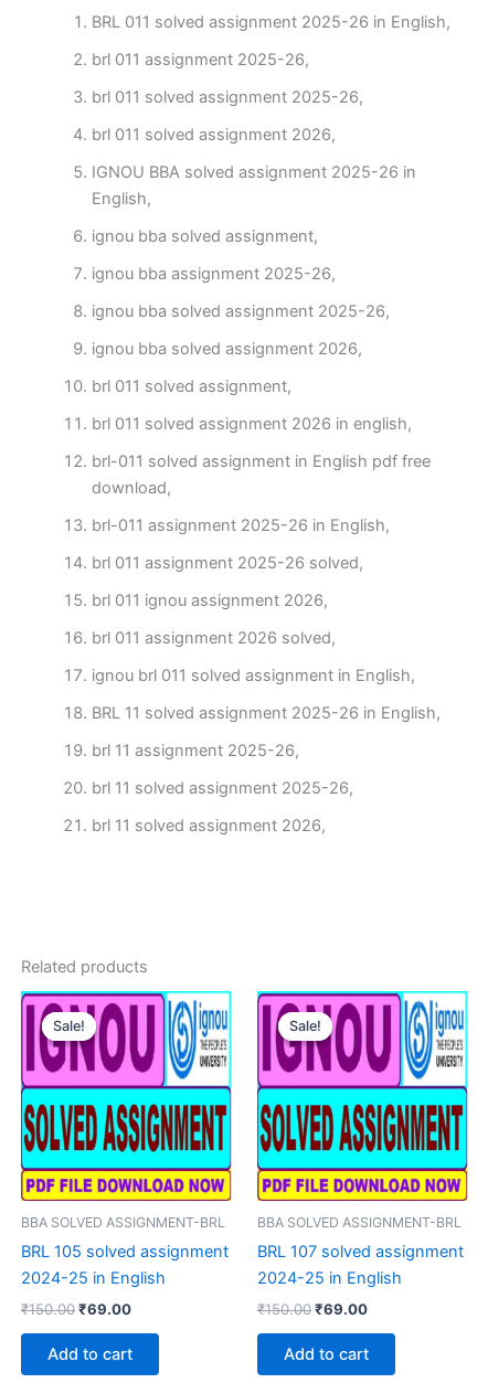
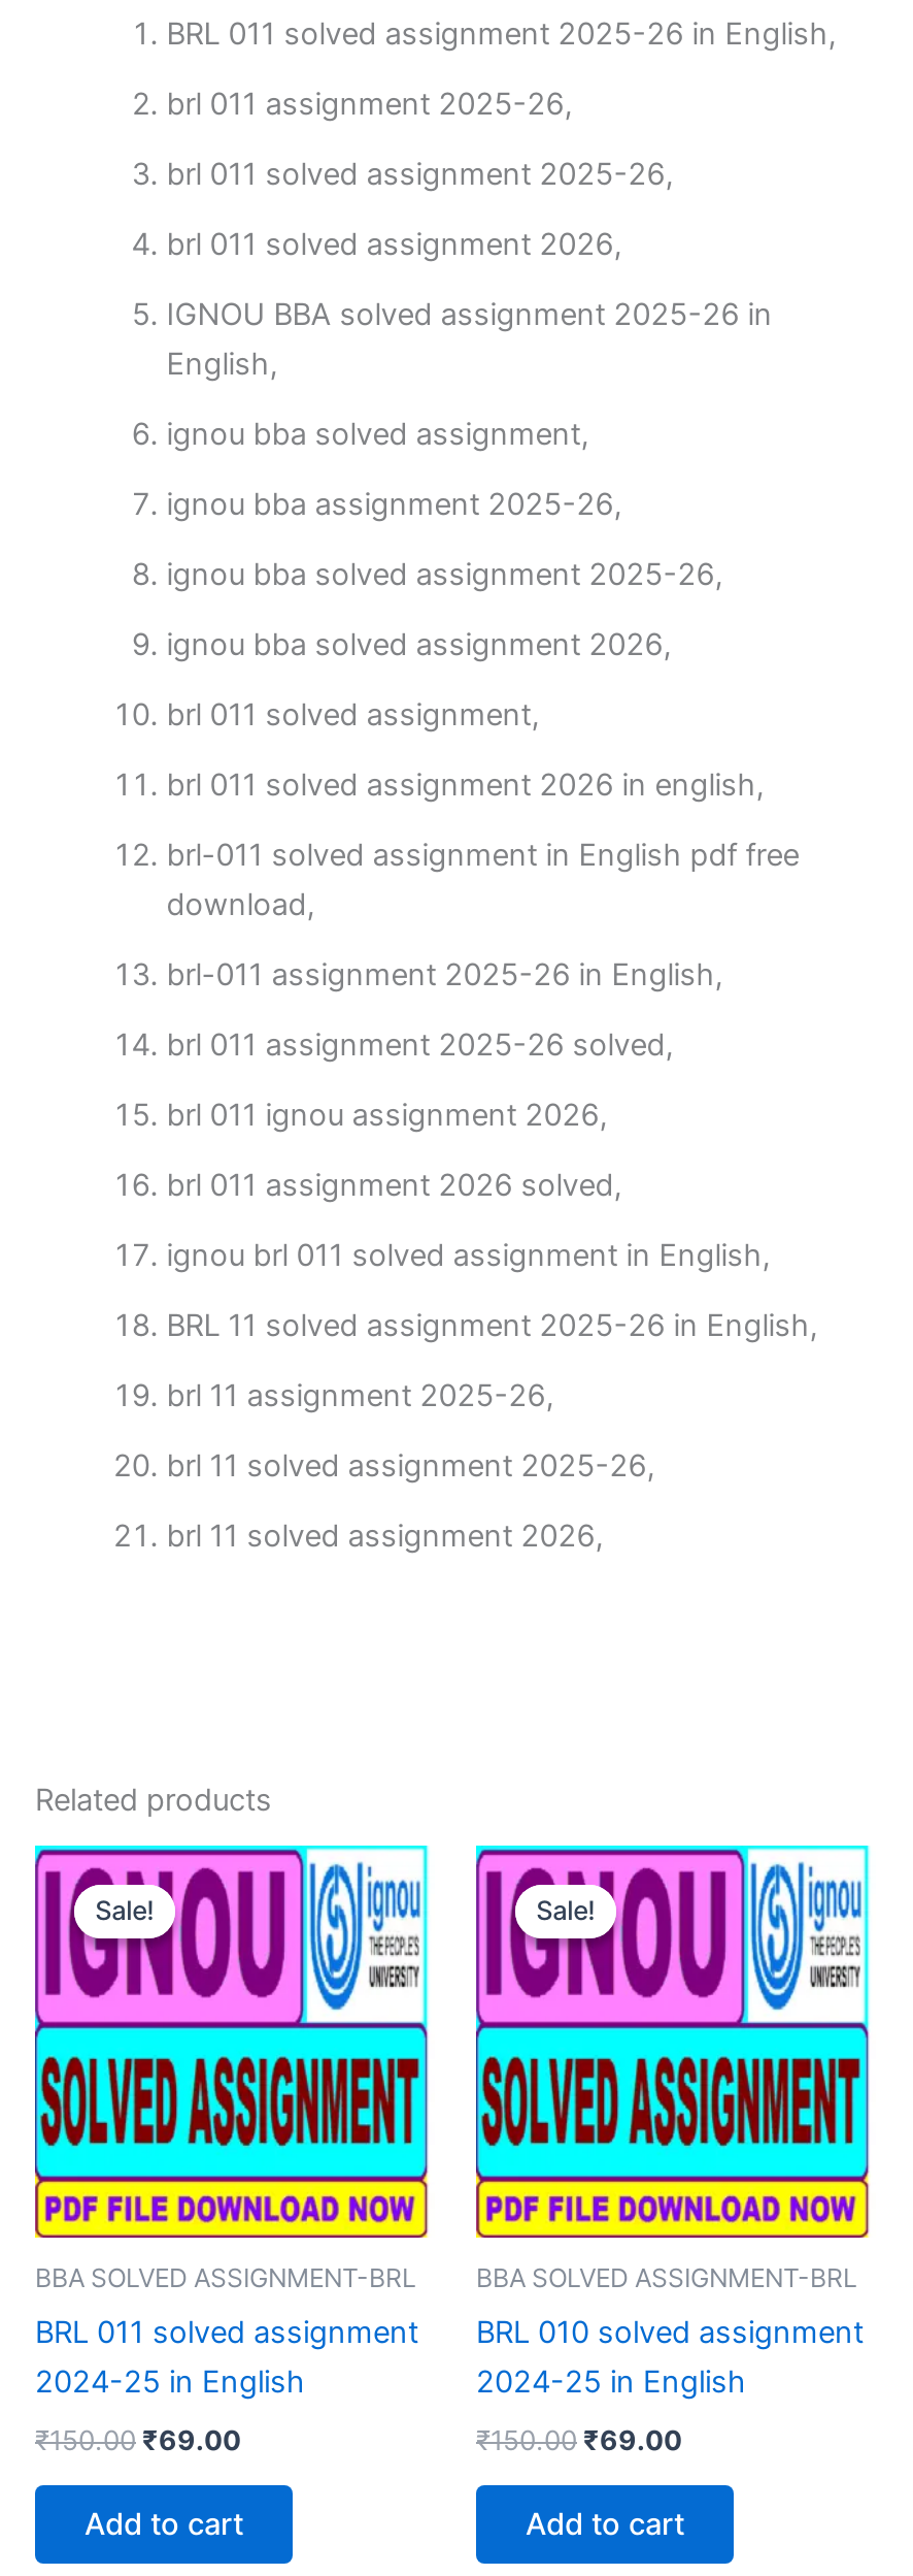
- BRL 105 solved assignment
+ BRL 011 solved assignment

- BRL 107 solved assignment
+ BRL 010 solved assignment
